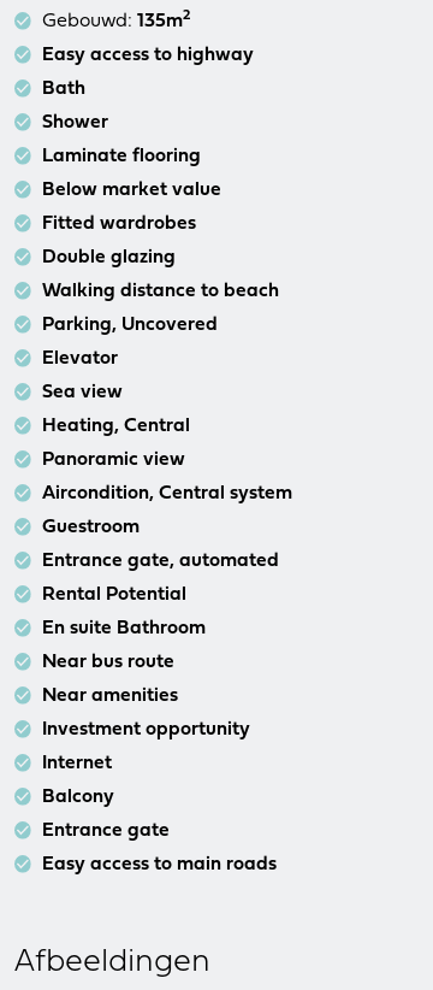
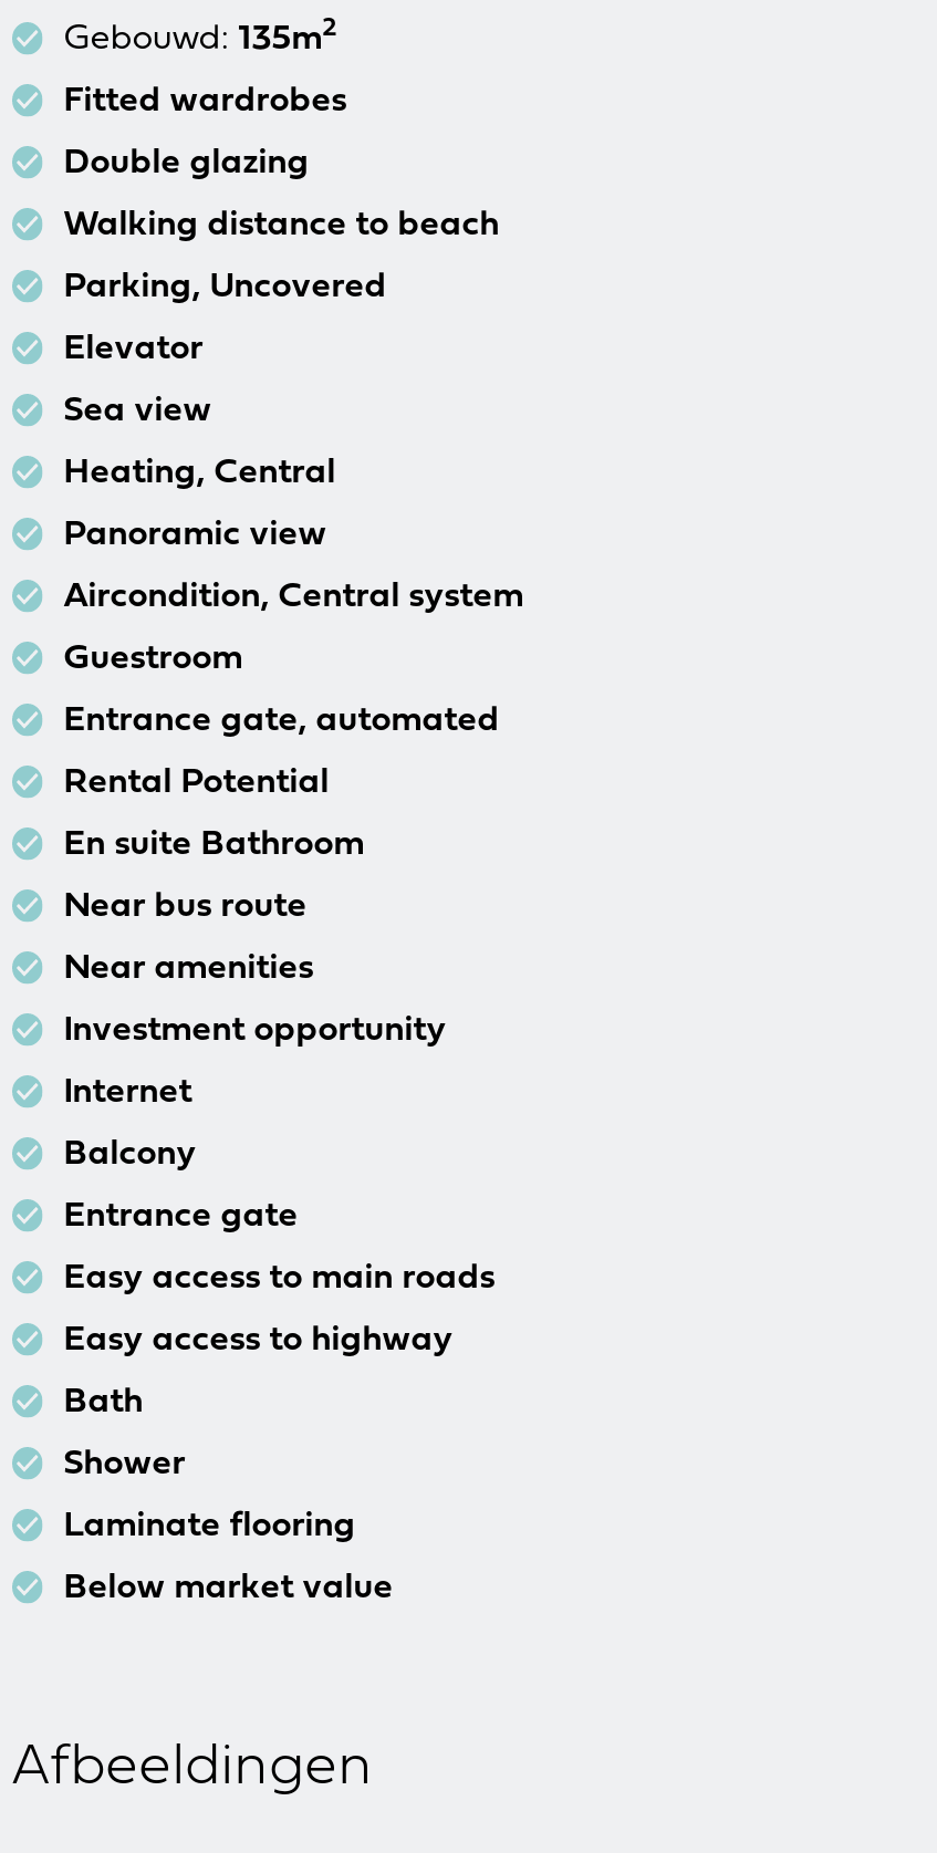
moved down: Easy access to highway | Bath | Shower | Laminate flooring | Below market value

moved up: Fitted wardrobes | Double glazing | Walking distance to beach | ... | Entrance gate | Easy access to main roads
